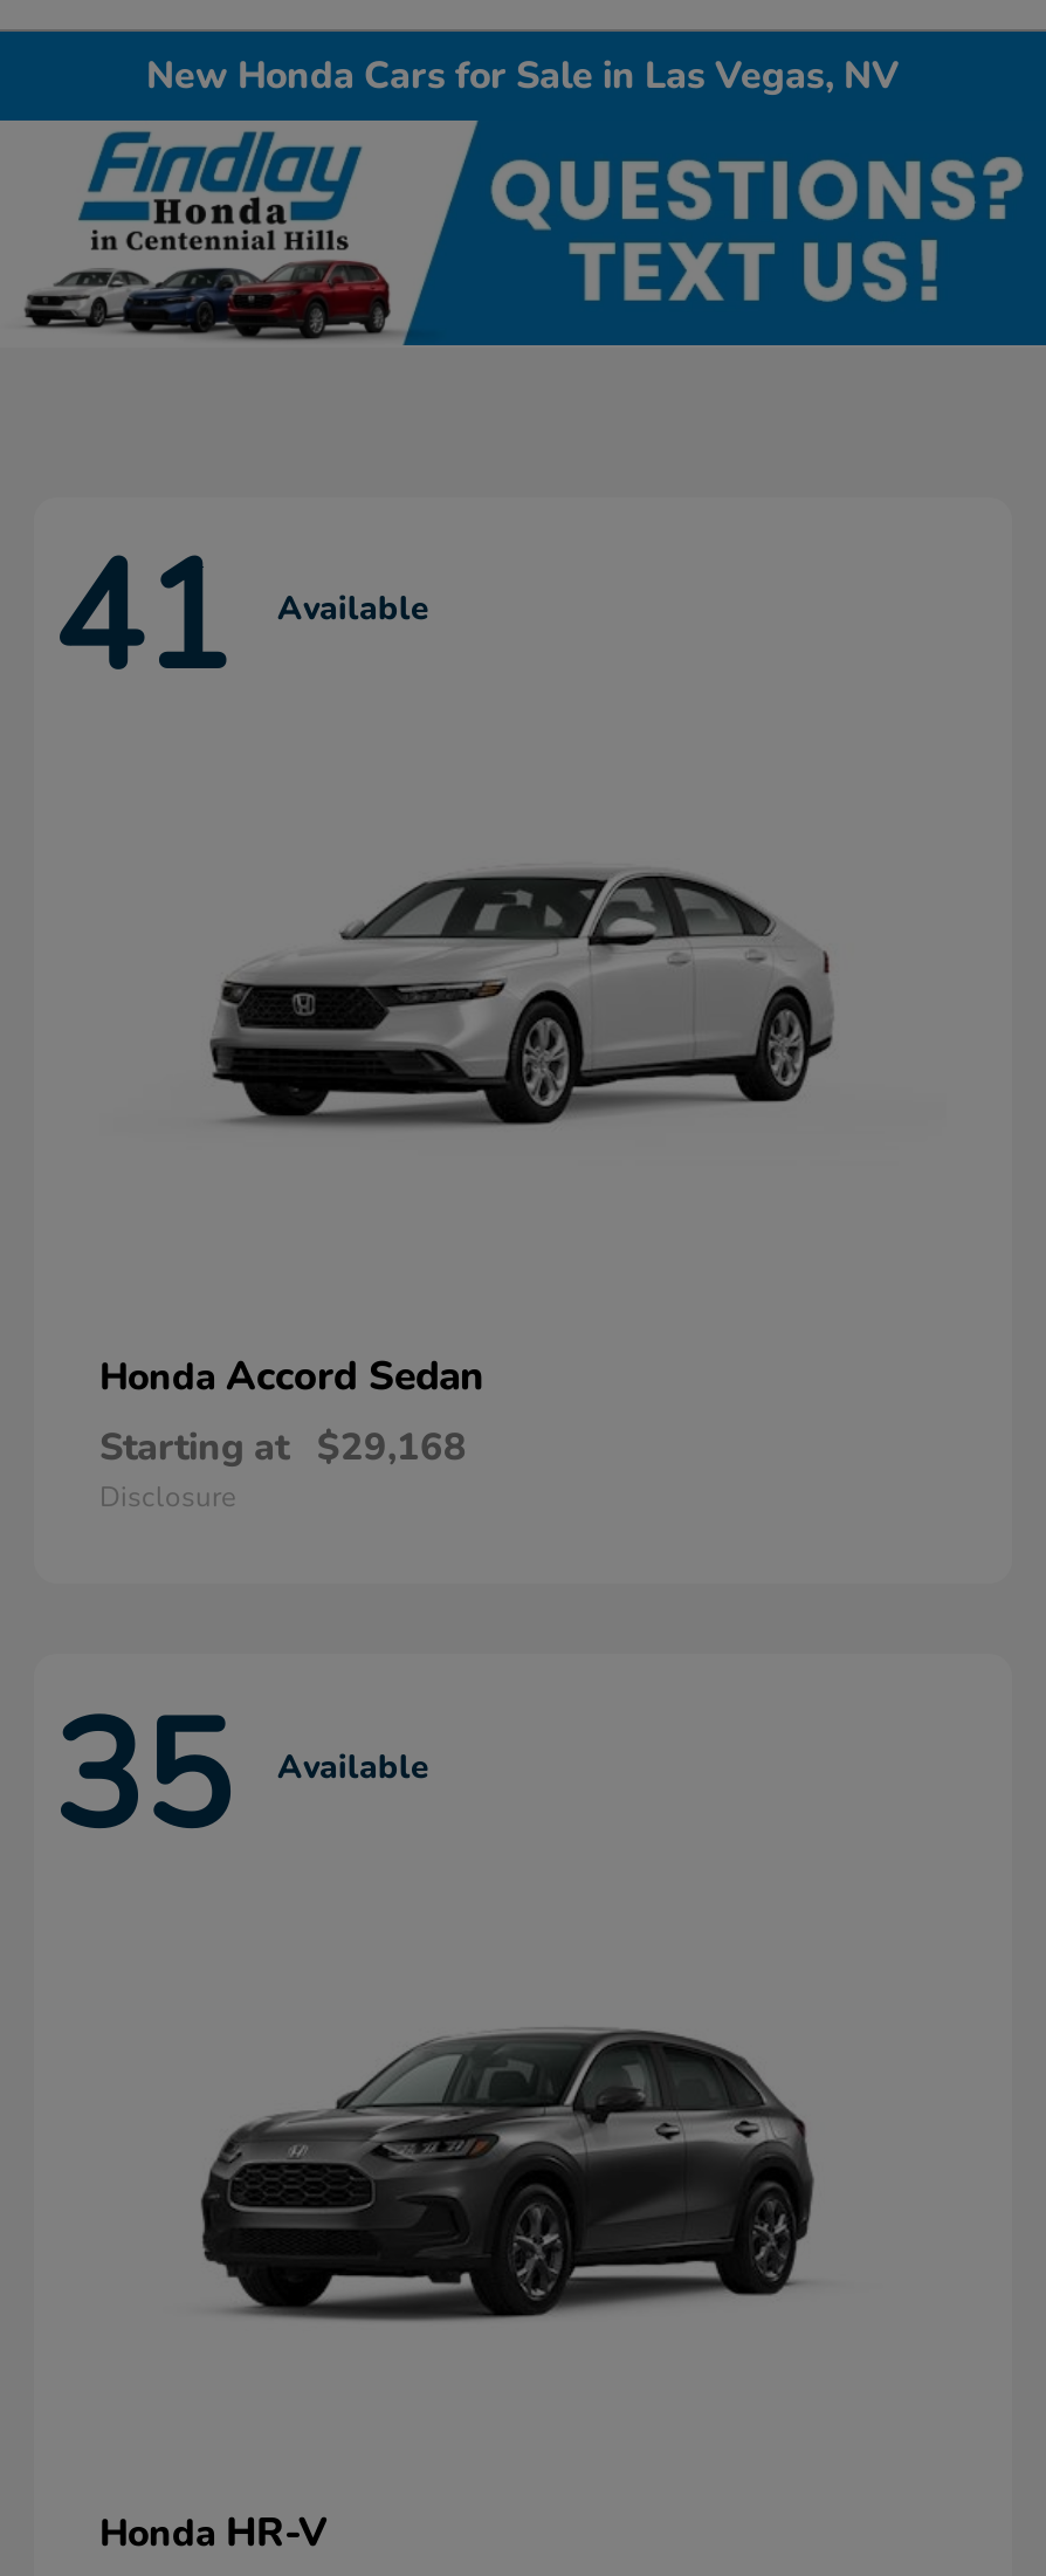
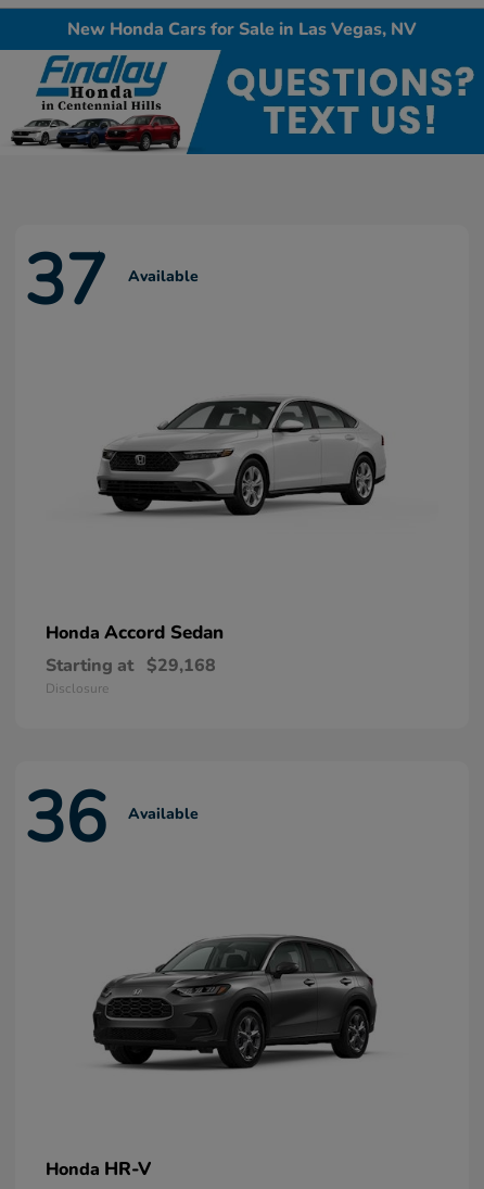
- 41 Available
+ 37 Available

- 35 Available
+ 36 Available
